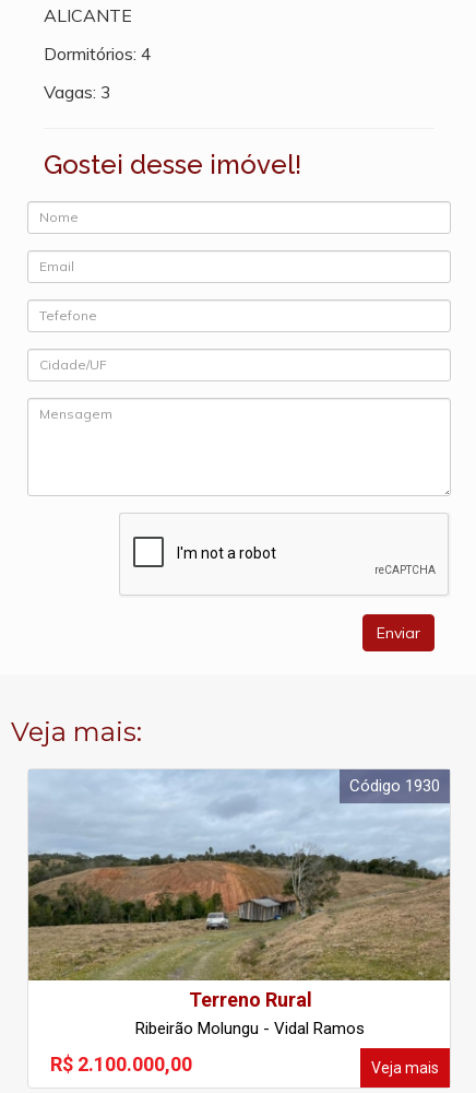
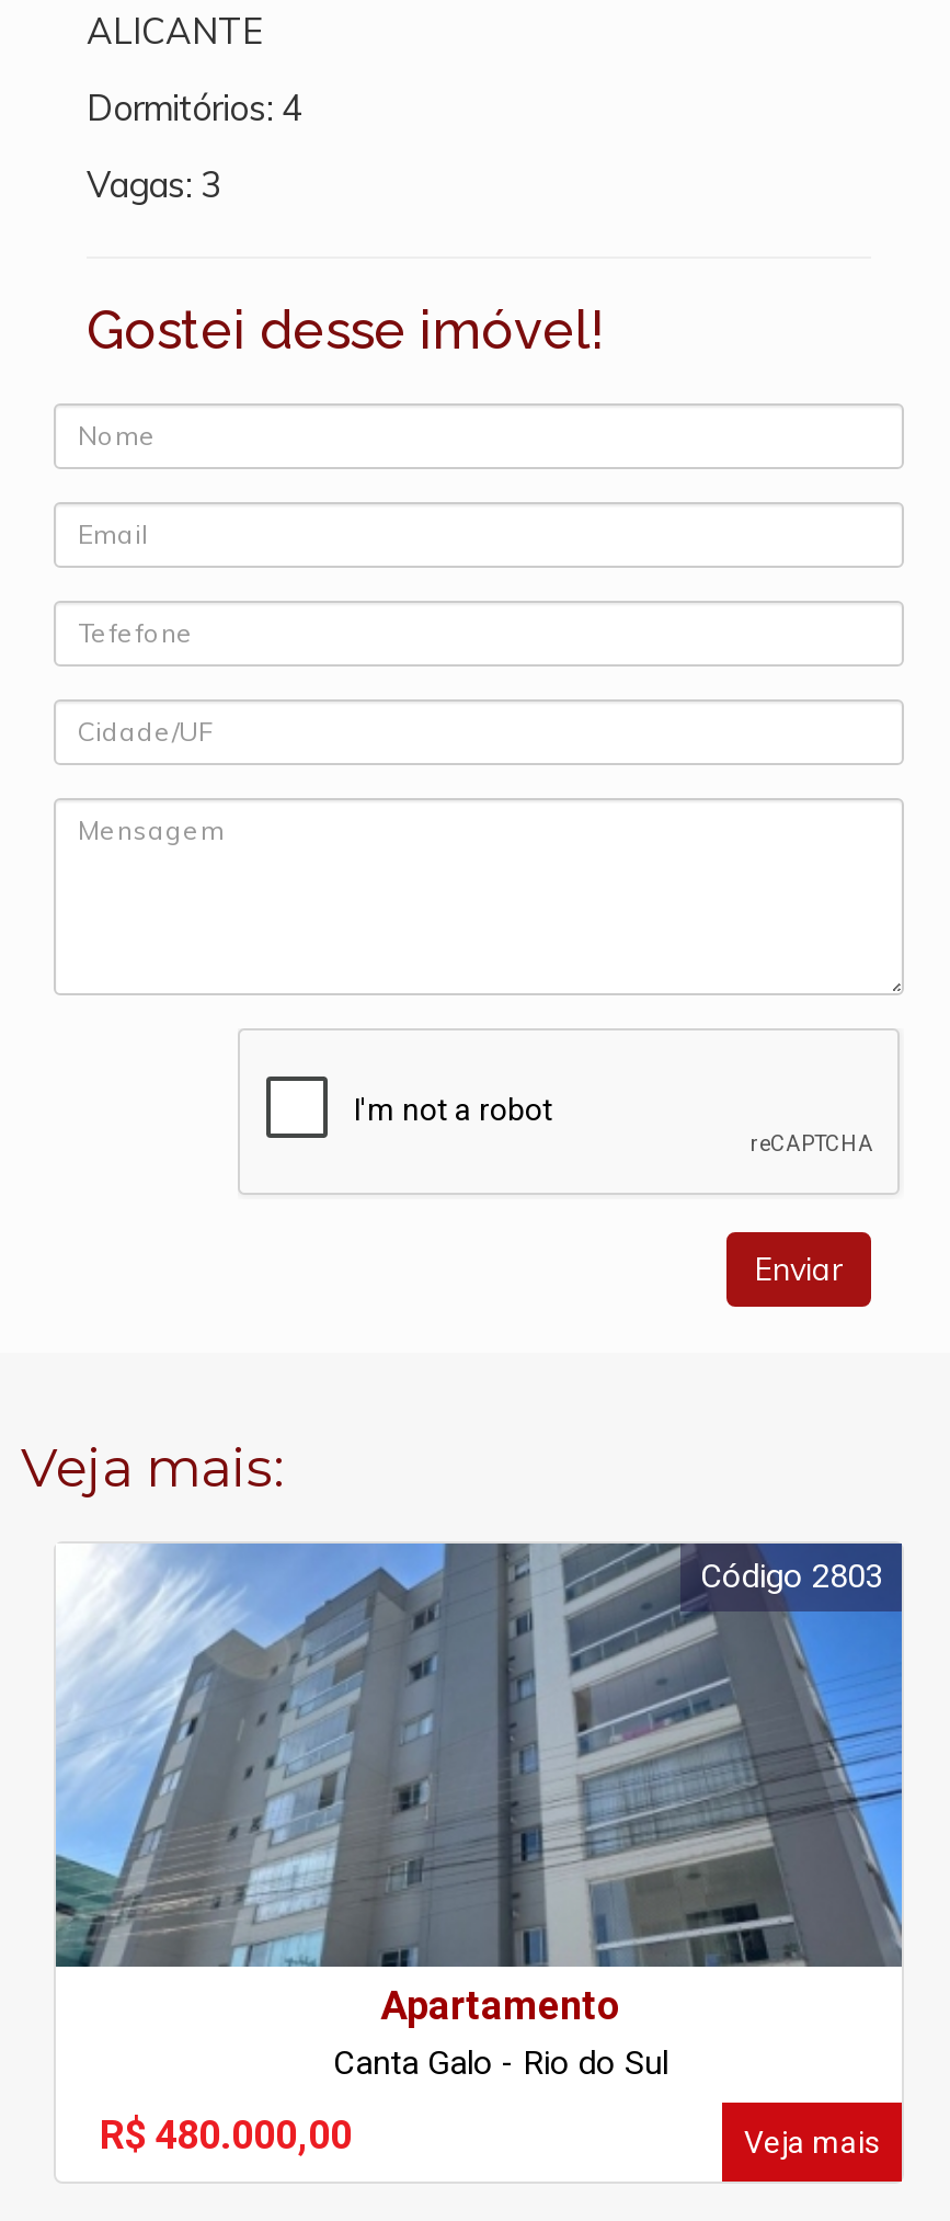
- [image]
- Código 1930
+ [image]
+ Código 2803

- Terreno Rural
- Ribeirão Molungu - Vidal Ramos
+ Apartamento
+ Canta Galo - Rio do Sul

- R$ 2.100.000,00
+ R$ 480.000,00
